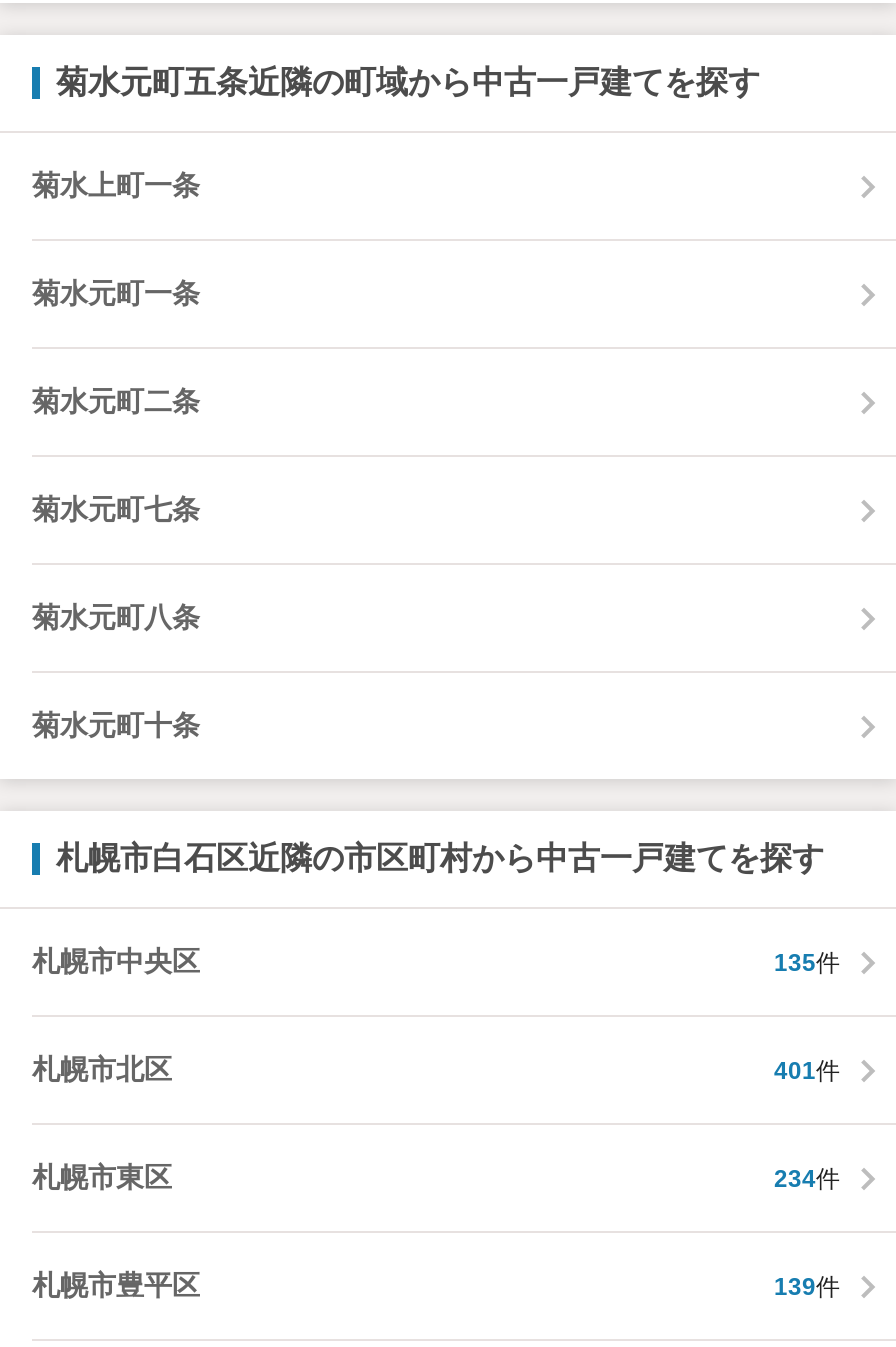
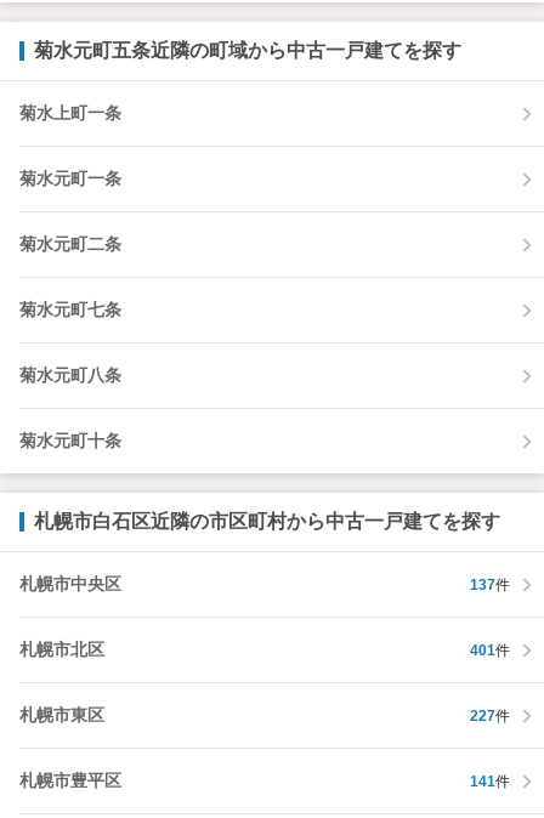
- 135件
+ 137件

- 234件
+ 227件

- 139件
+ 141件
